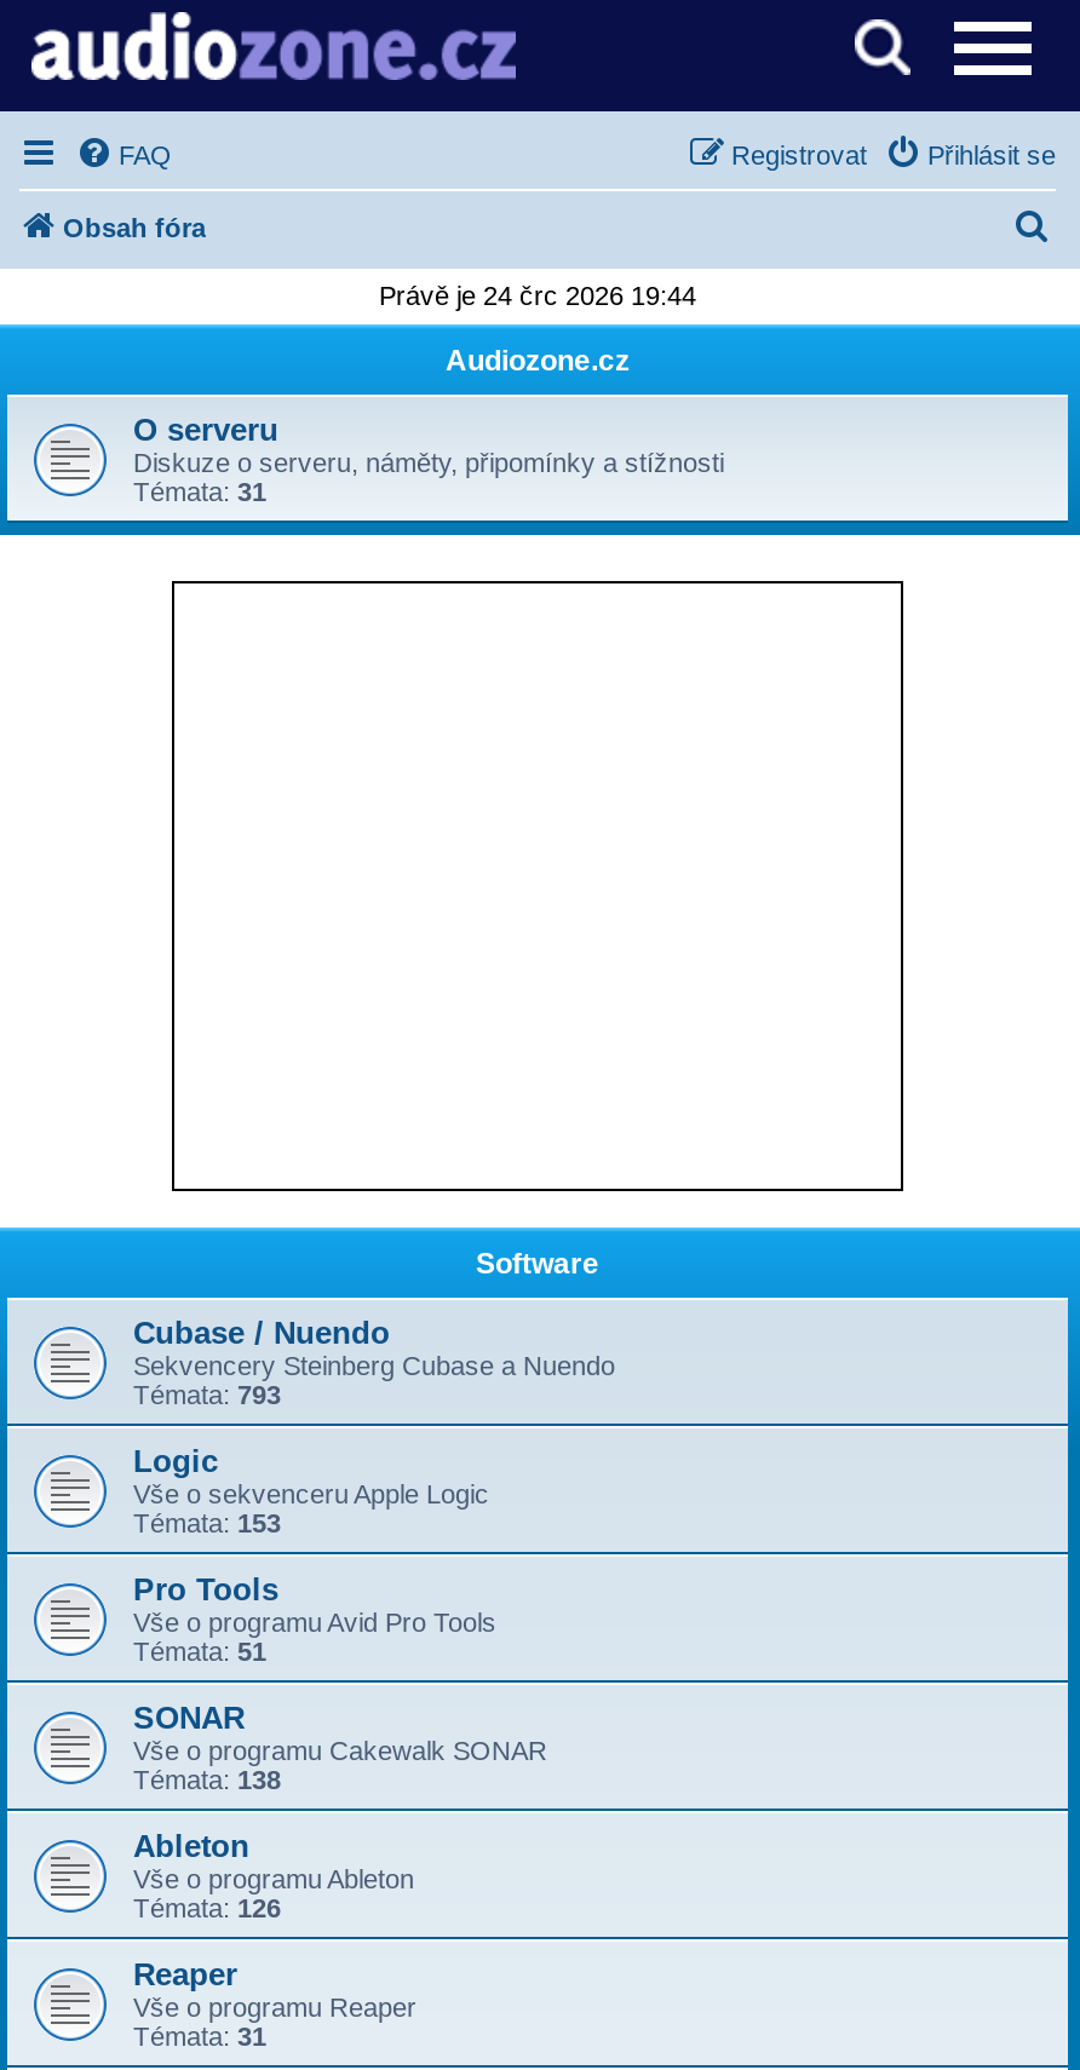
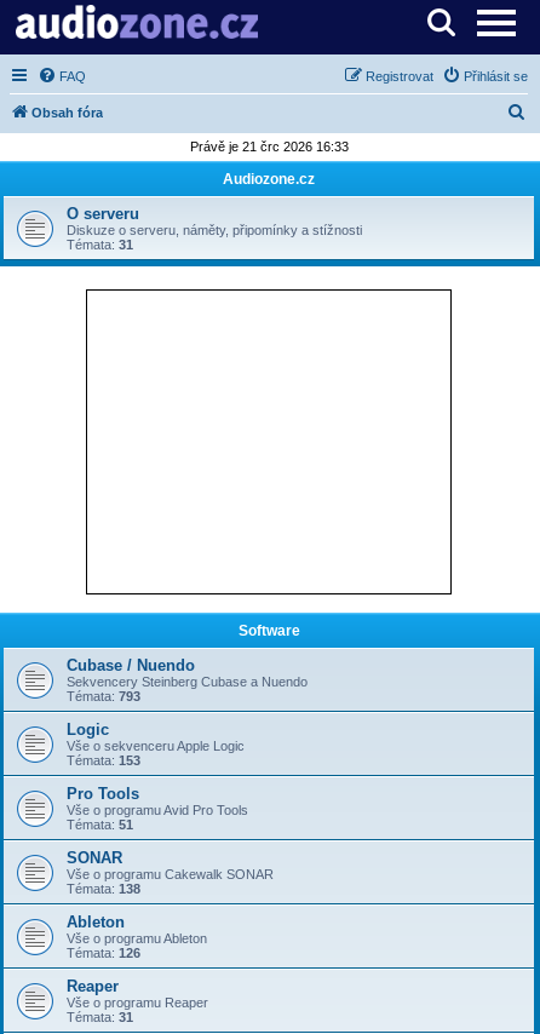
- Právě je 24 črc 2026 19:44
+ Právě je 21 črc 2026 16:33
